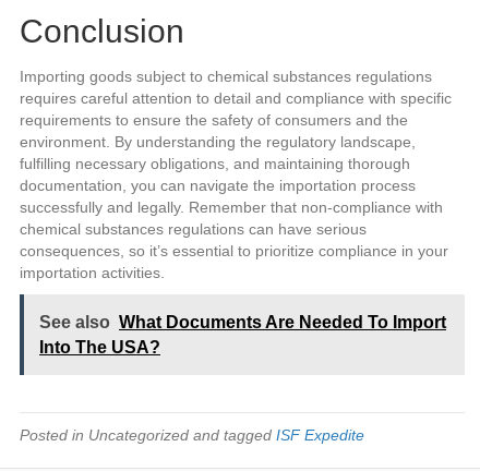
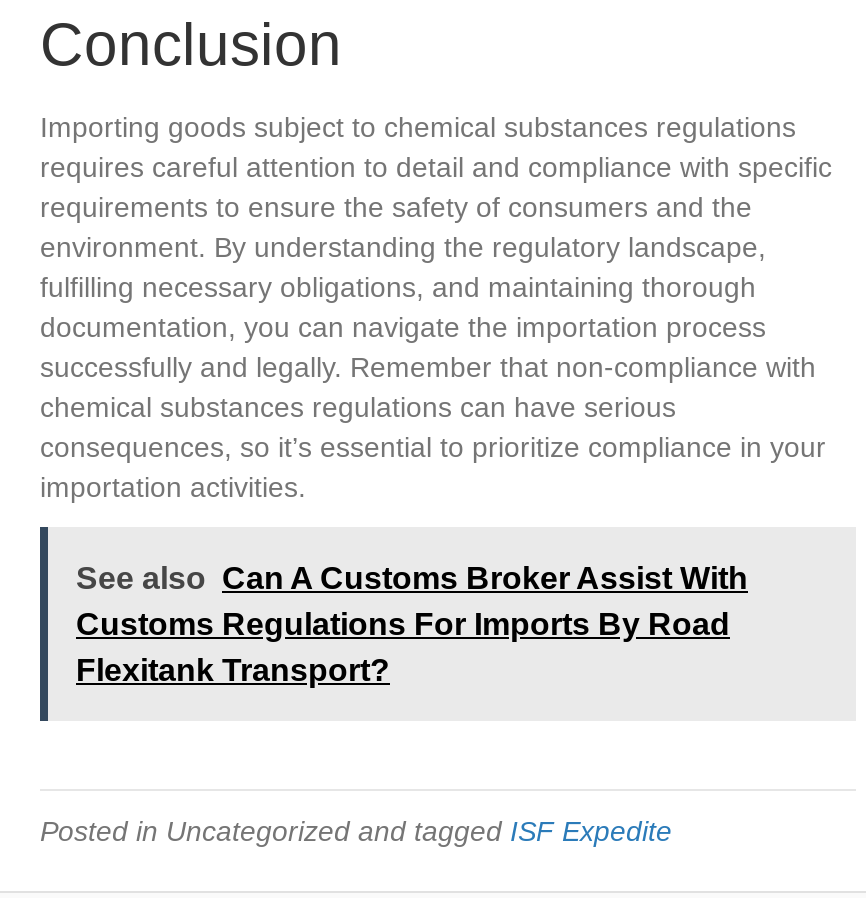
- See also What Documents Are Needed To Import
- Into The USA?
+ See also Can A Customs Broker Assist With
+ Customs Regulations For Imports By Road
+ Flexitank Transport?
